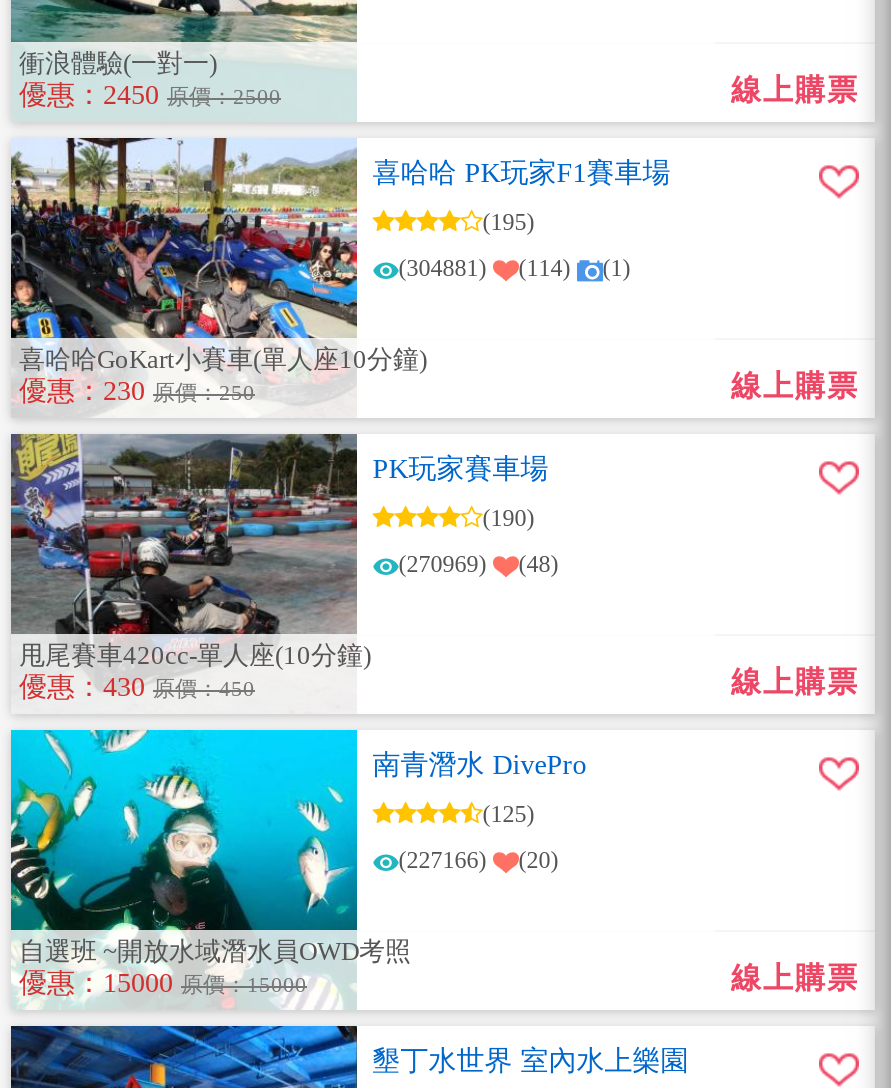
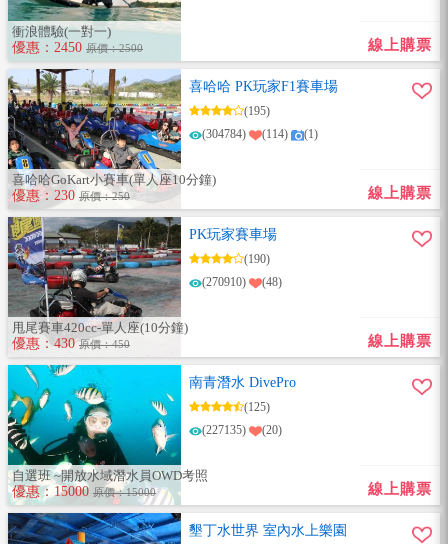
- (304881) (114) (1)
+ (304784) (114) (1)

- (270969) (48)
+ (270910) (48)

- (227166) (20)
+ (227135) (20)
